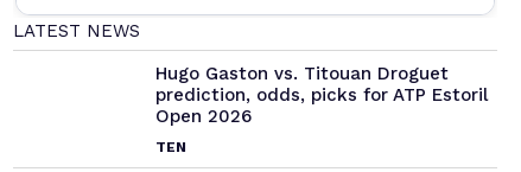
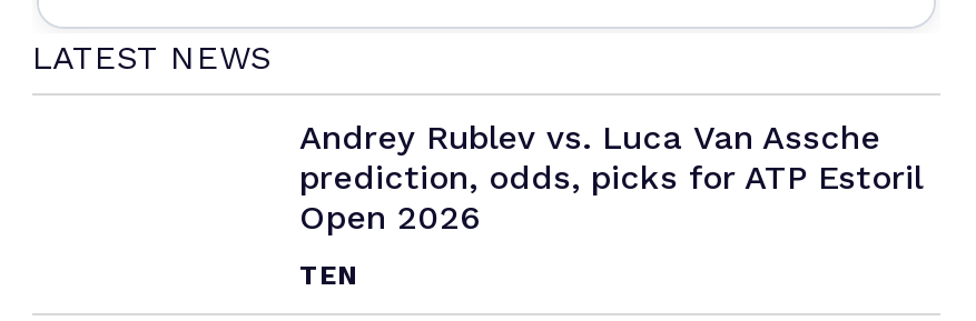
- Hugo Gaston vs. Titouan Droguet
+ Andrey Rublev vs. Luca Van Assche
